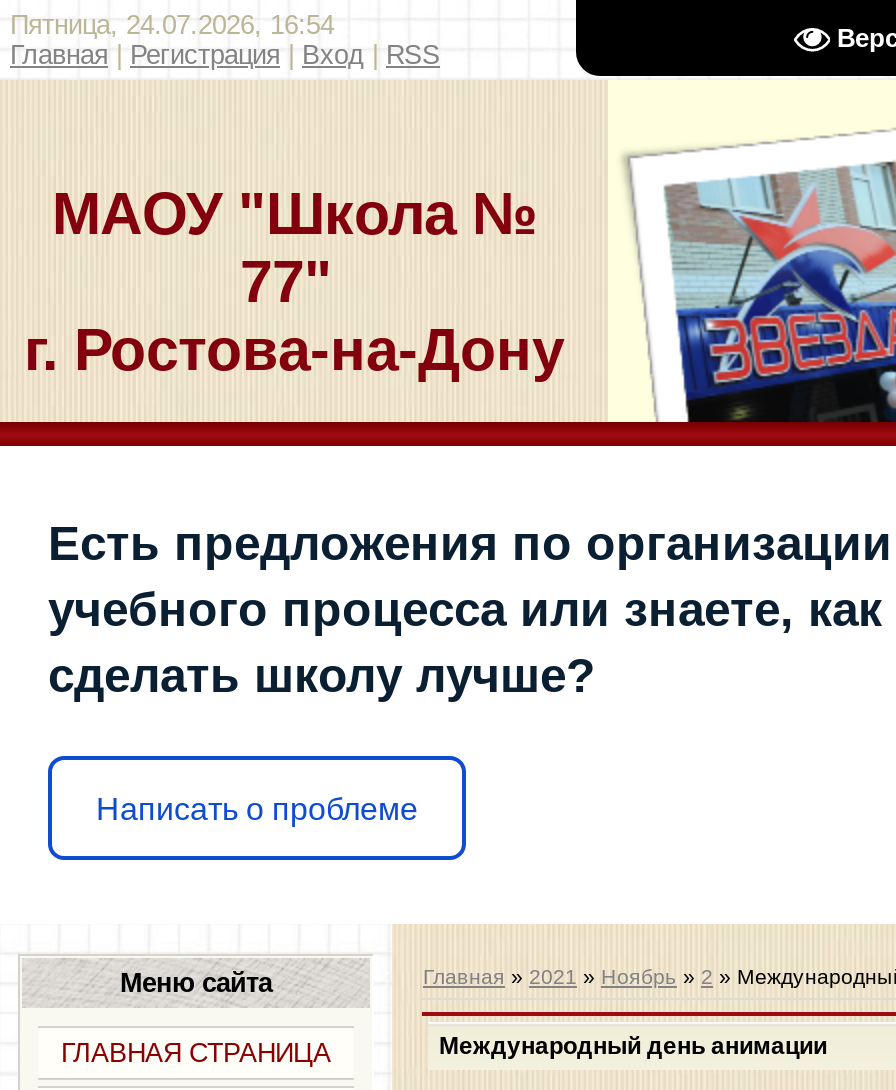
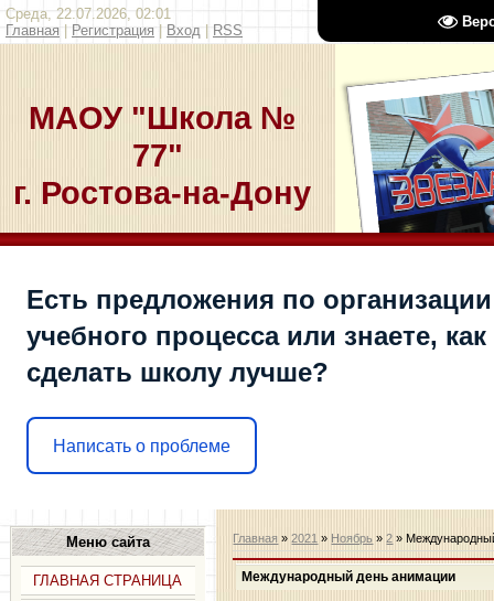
- Пятница, 24.07.2026, 16:54
+ Среда, 22.07.2026, 02:01
